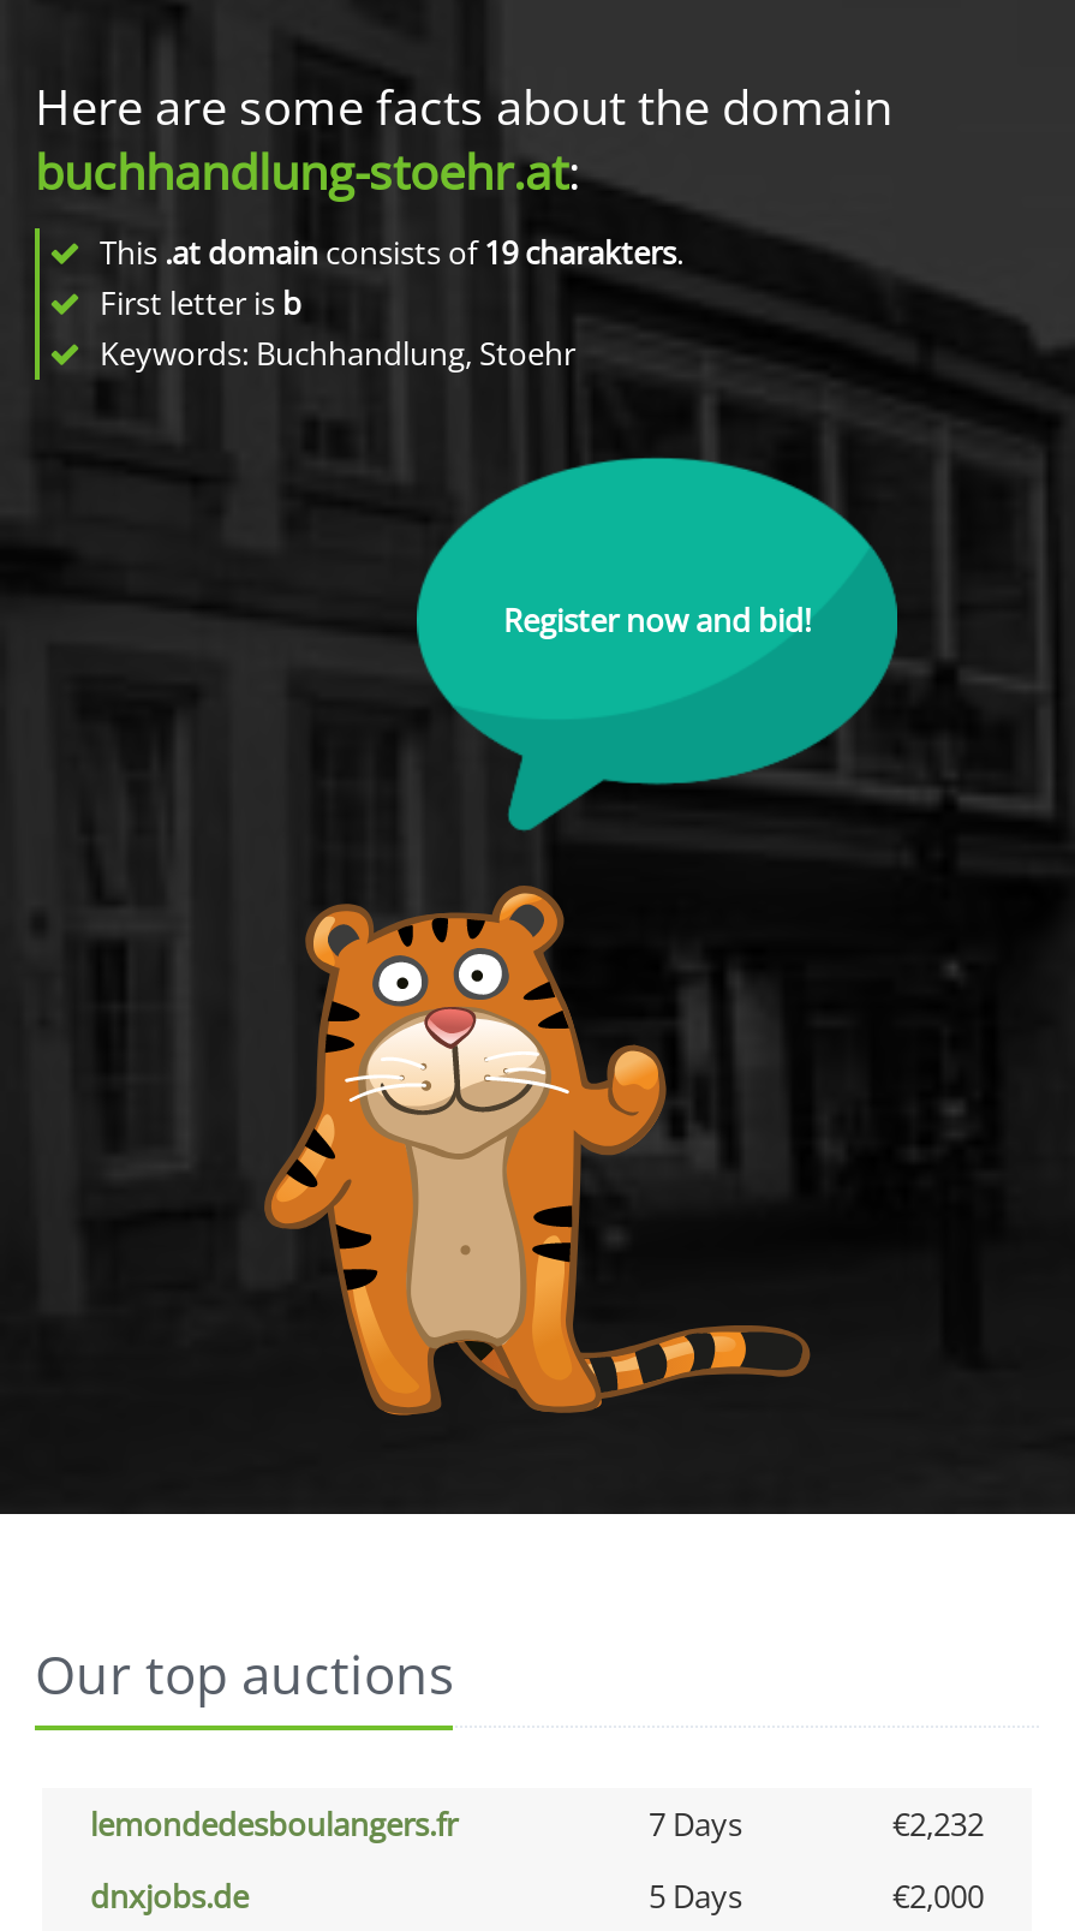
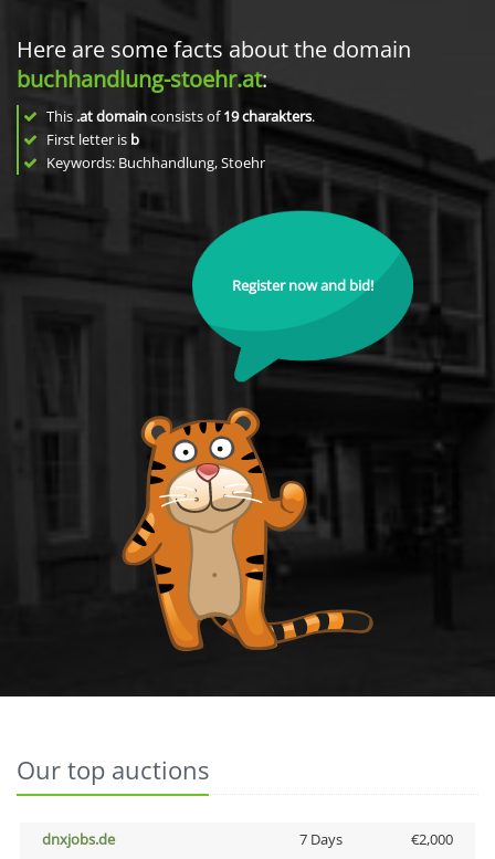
- lemondedesboulangers.fr
- 7 Days
- €2,232

- 5 Days
+ 7 Days
